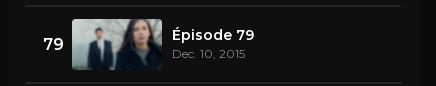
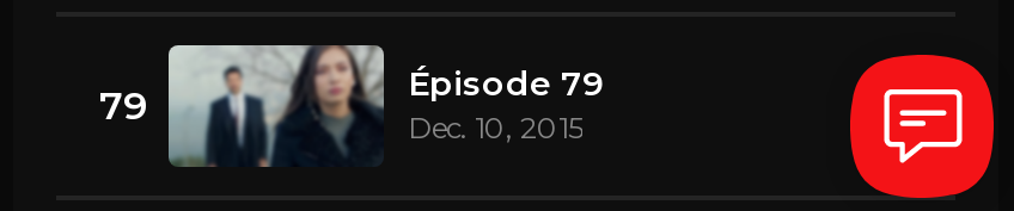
+ [image]
